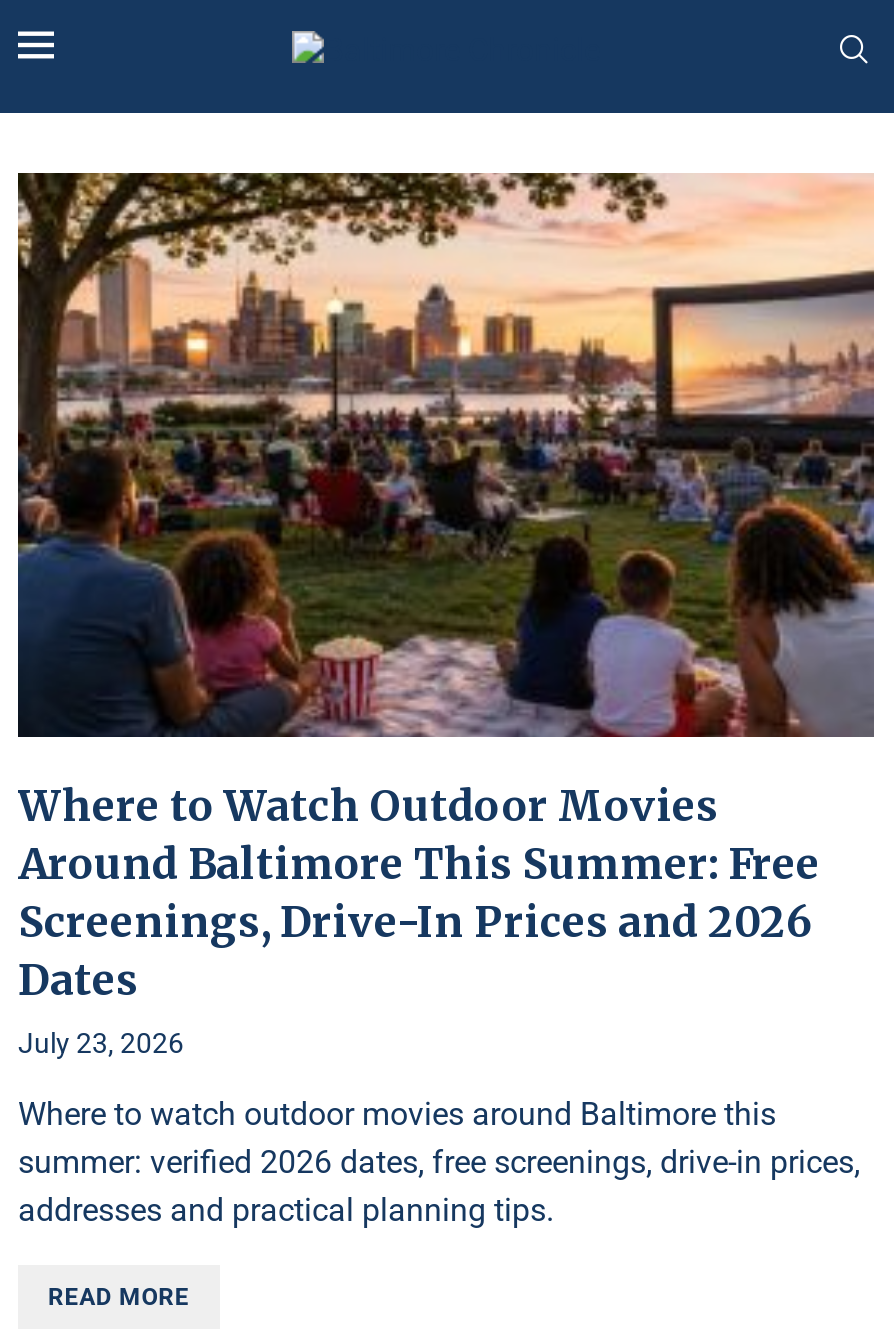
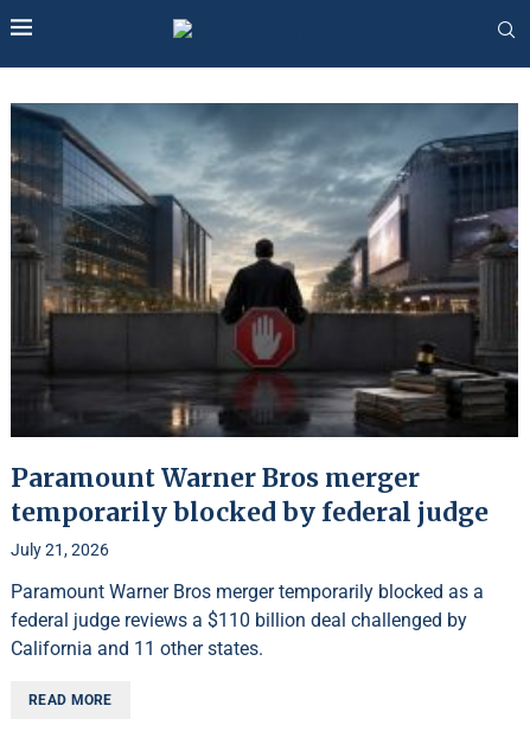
- [image]
- Where to Watch Outdoor Movies
- Around Baltimore This Summer: Free
- Screenings, Drive-In Prices and 2026
- Dates
- July 23, 2026
+ [image]
+ Paramount Warner Bros merger
+ temporarily blocked by federal judge
+ July 21, 2026

- Where to watch outdoor movies around Baltimore this
- summer: verified 2026 dates, free screenings, drive-in prices,
- addresses and practical planning tips.
+ Paramount Warner Bros merger temporarily blocked as a
+ federal judge reviews a $110 billion deal challenged by
+ California and 11 other states.
